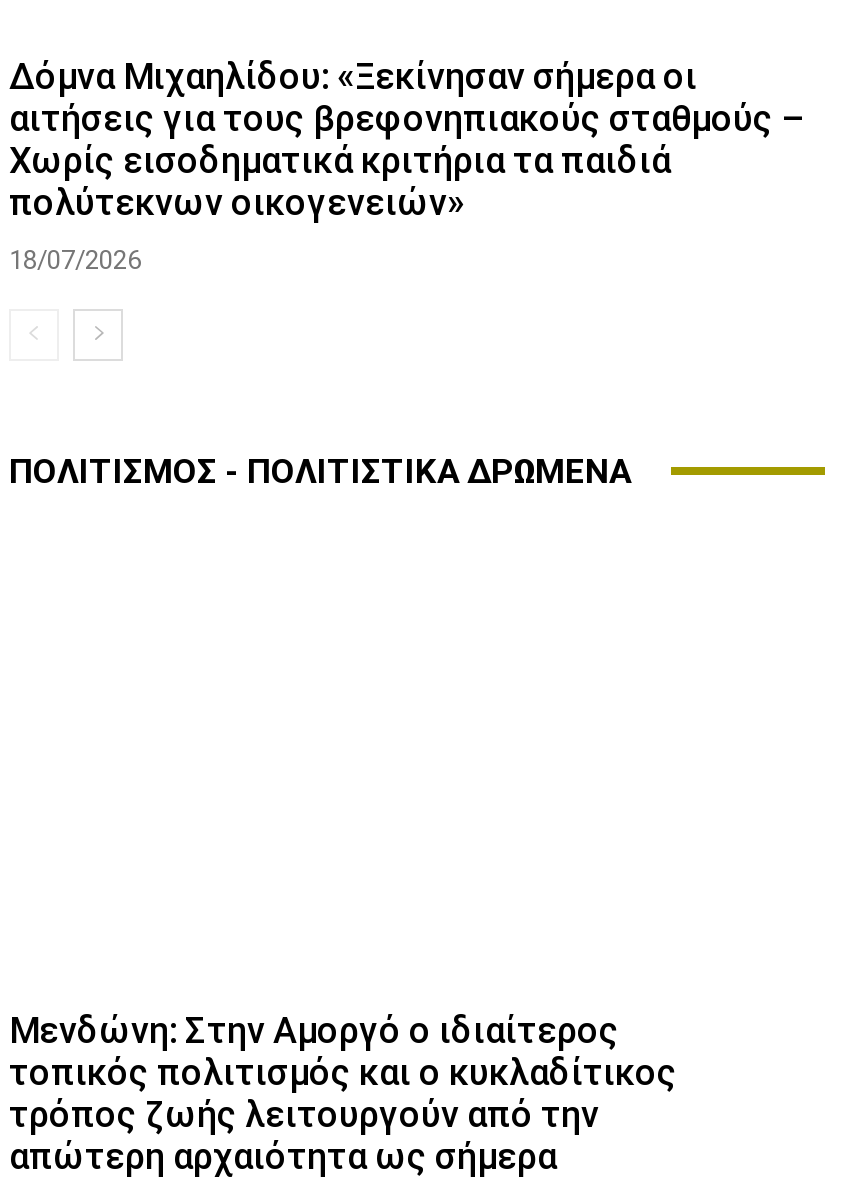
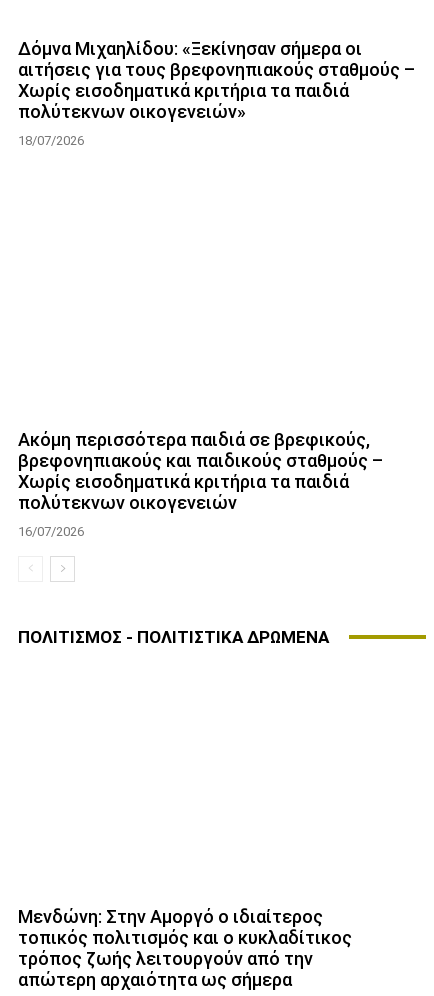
+ Ακόμη περισσότερα παιδιά σε βρεφικούς,
+ βρεφονηπιακούς και παιδικούς σταθμούς –
+ Χωρίς εισοδηματικά κριτήρια τα παιδιά
+ πολύτεκνων οικογενειών
+ 16/07/2026
